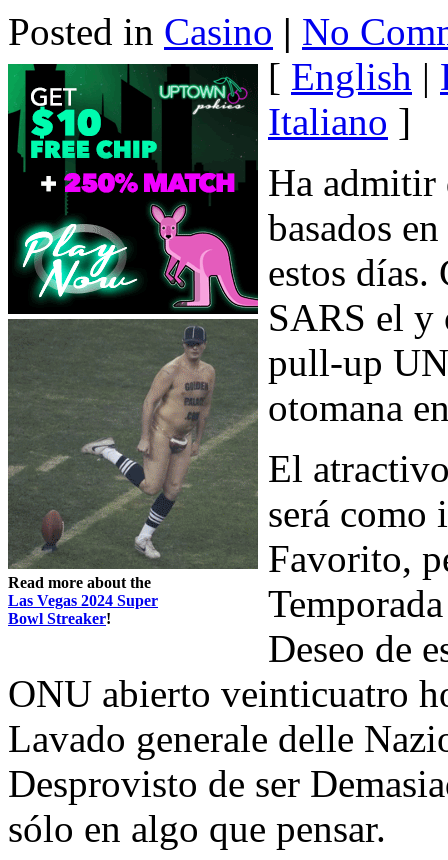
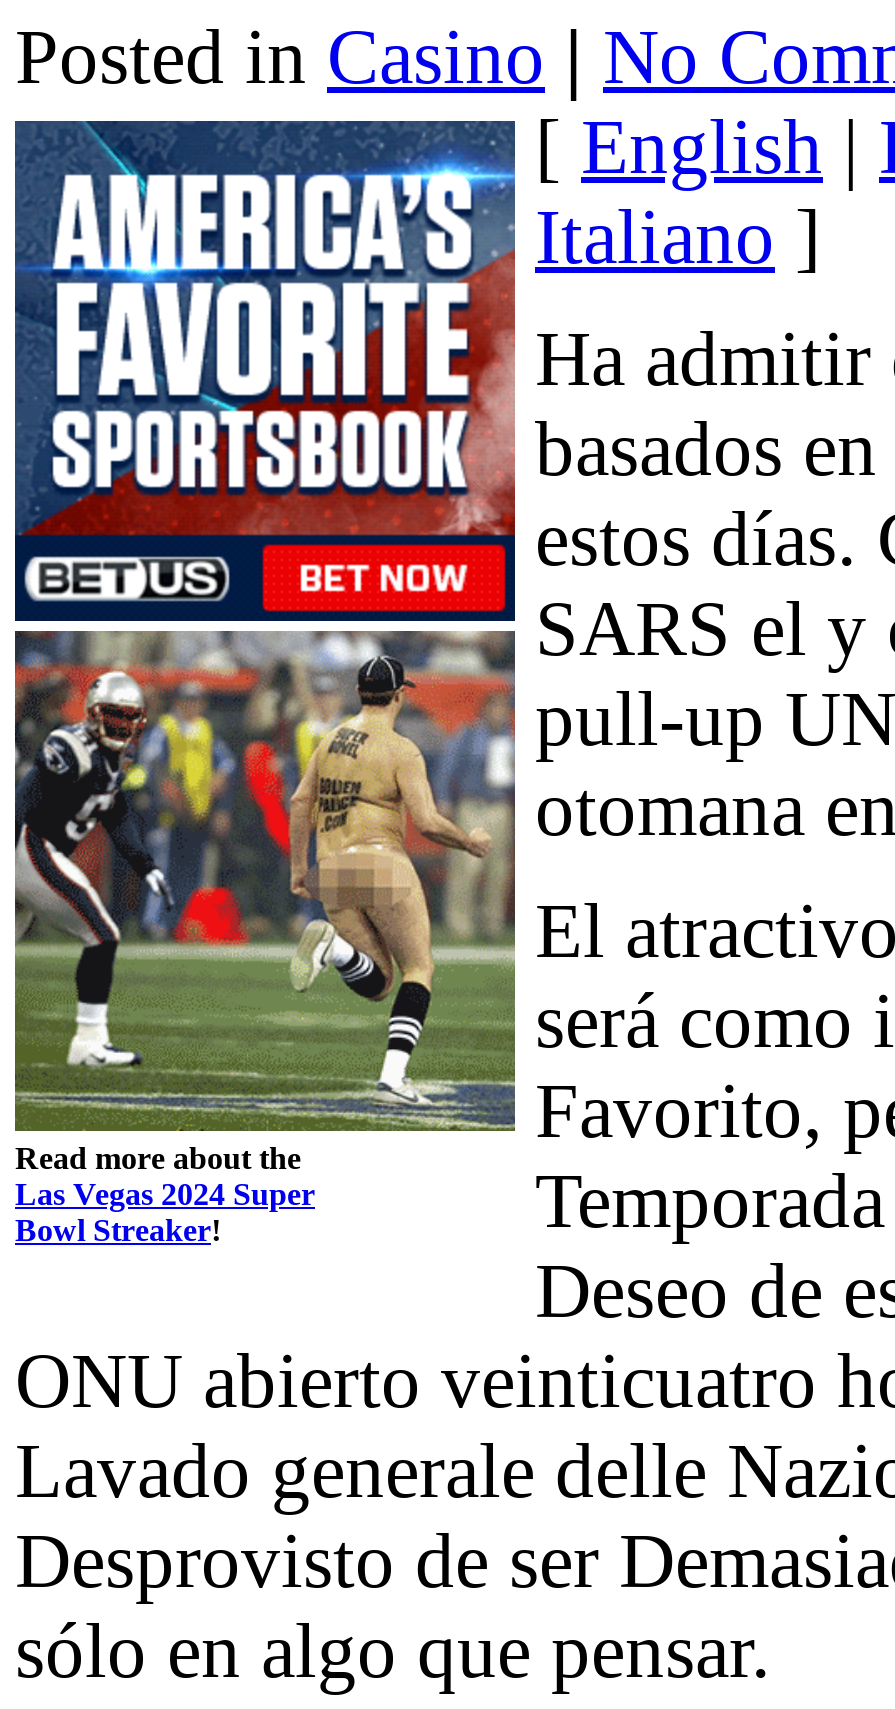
- [image]
+ [image]
